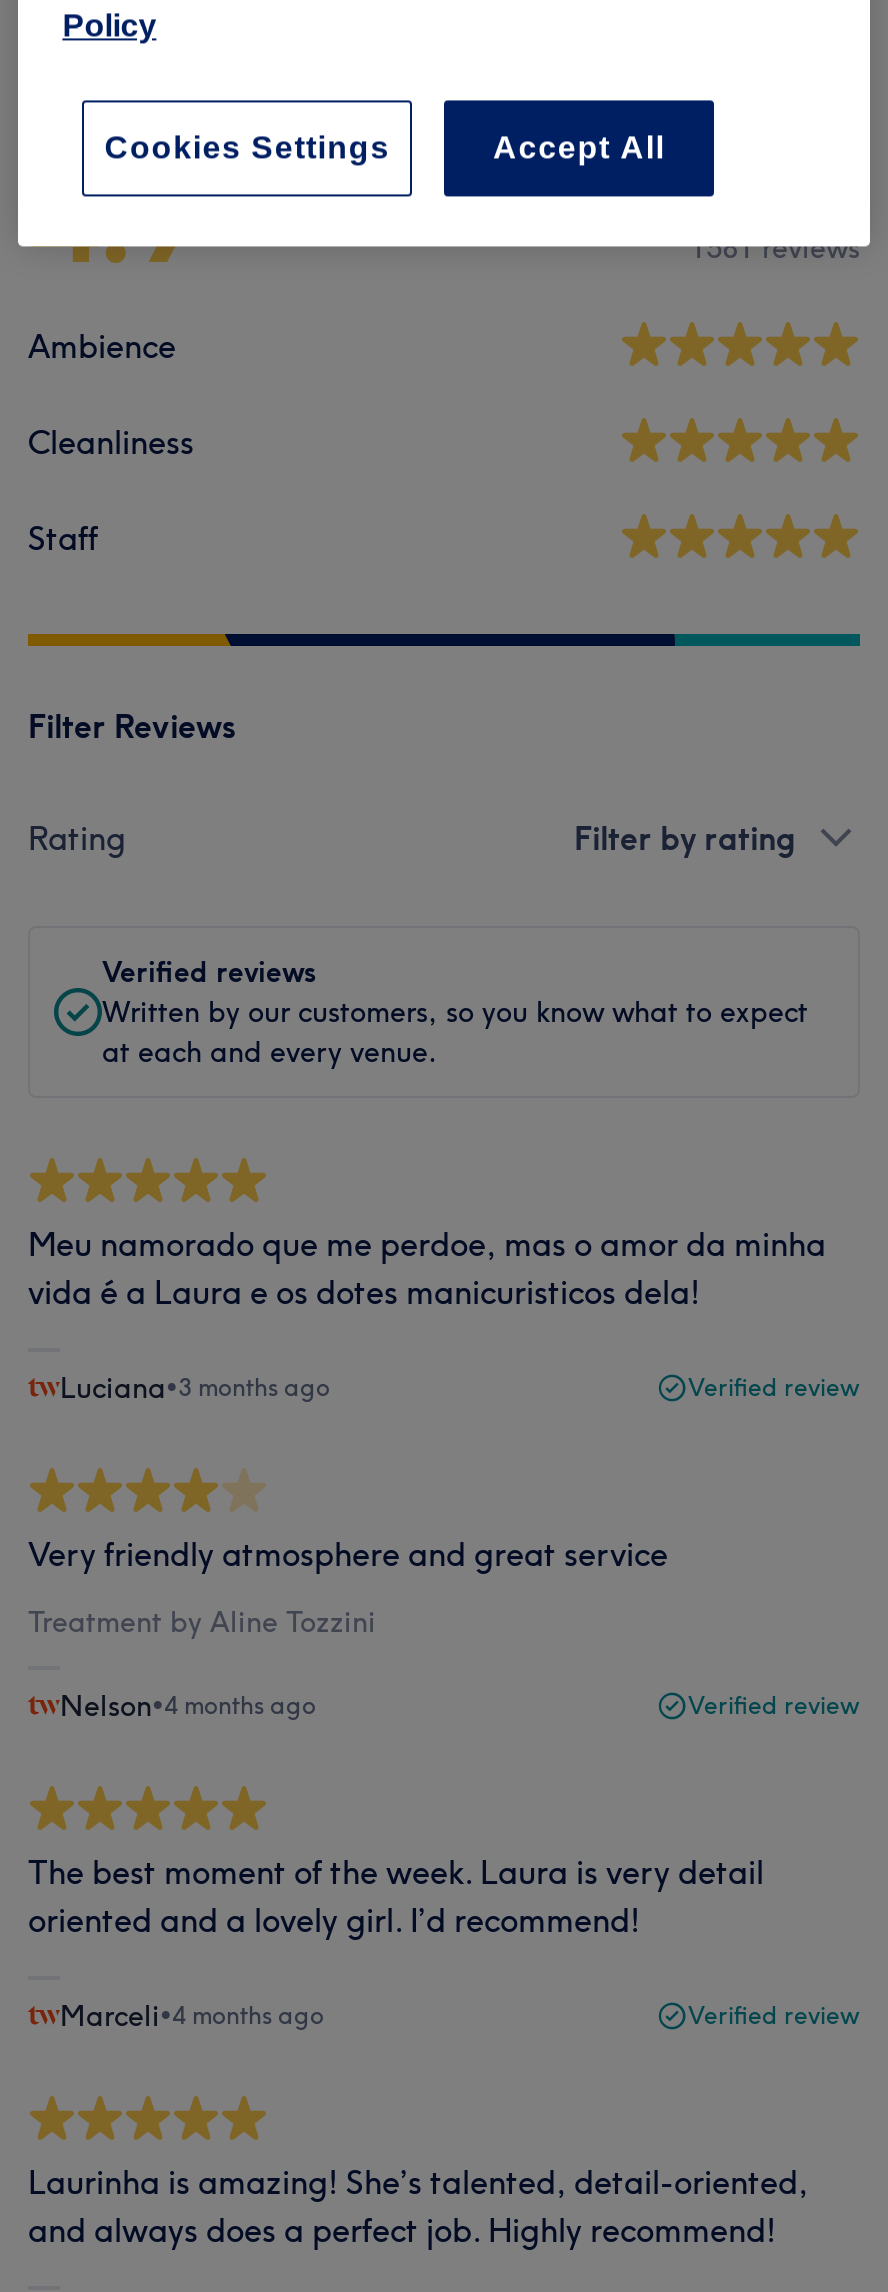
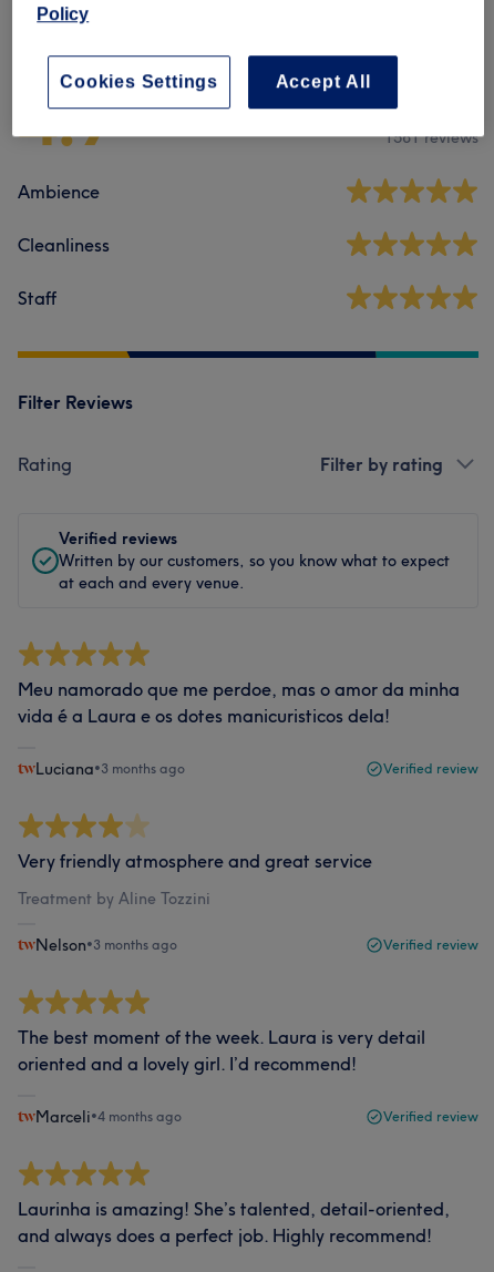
- Nelson•4 months ago
+ Nelson•3 months ago
